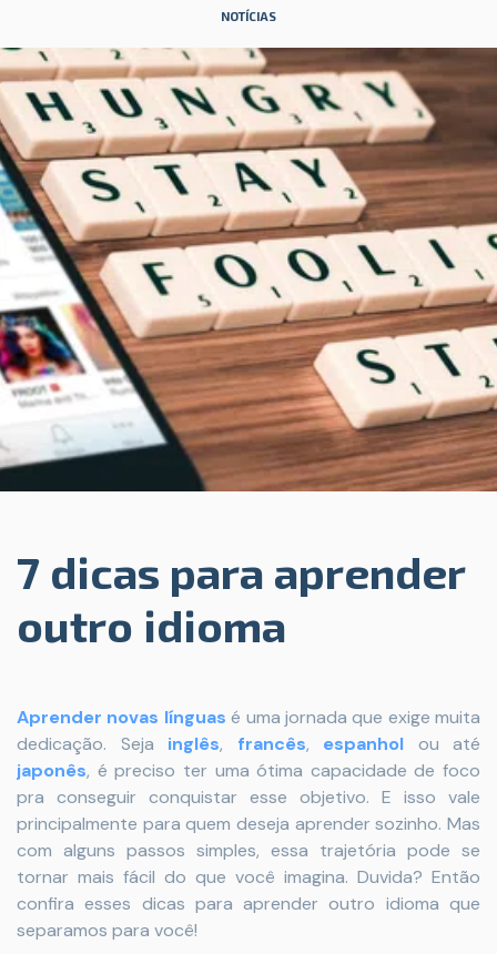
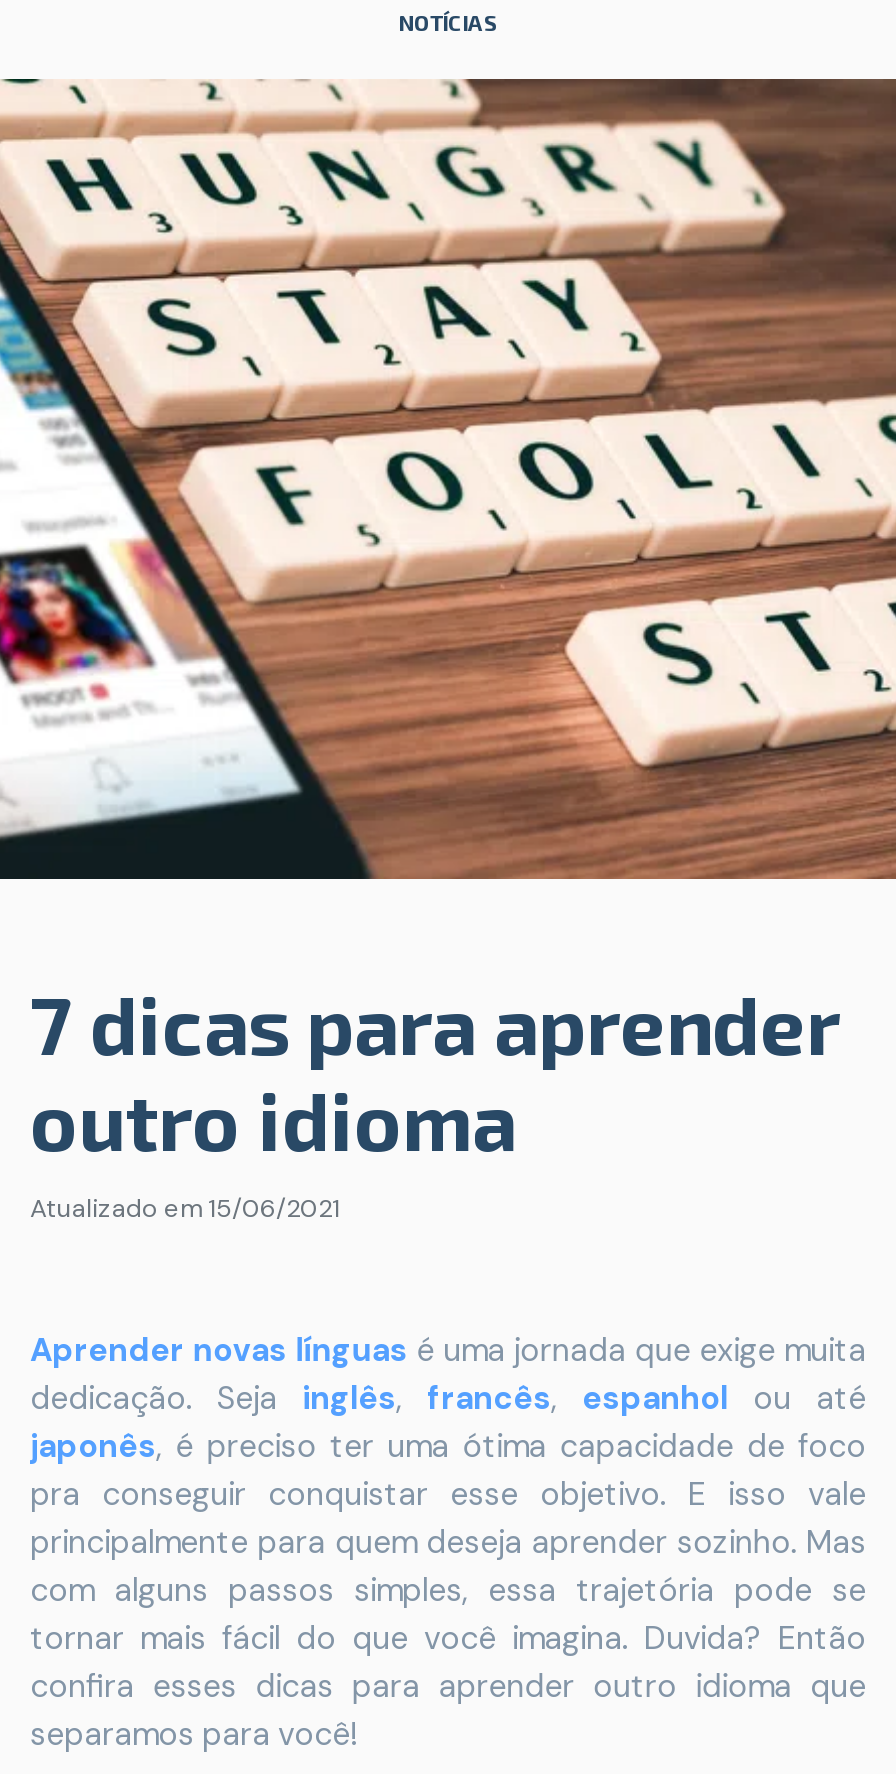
+ Atualizado em 15/06/2021
